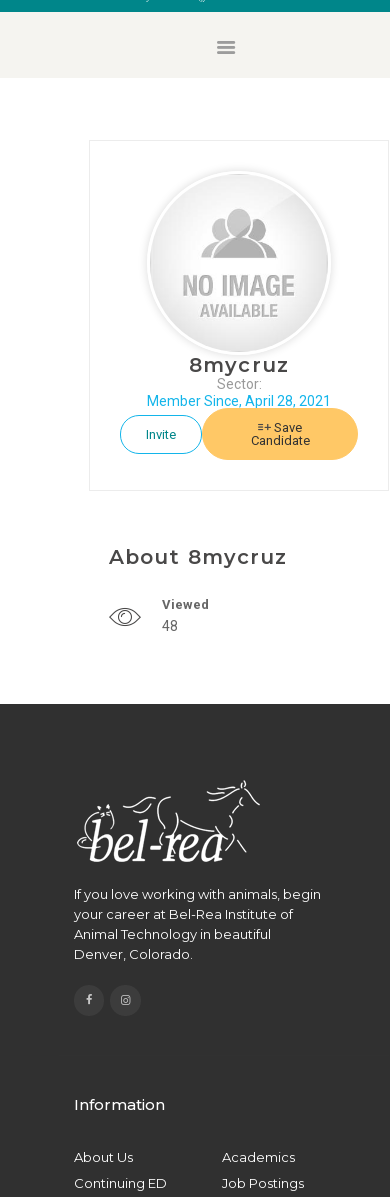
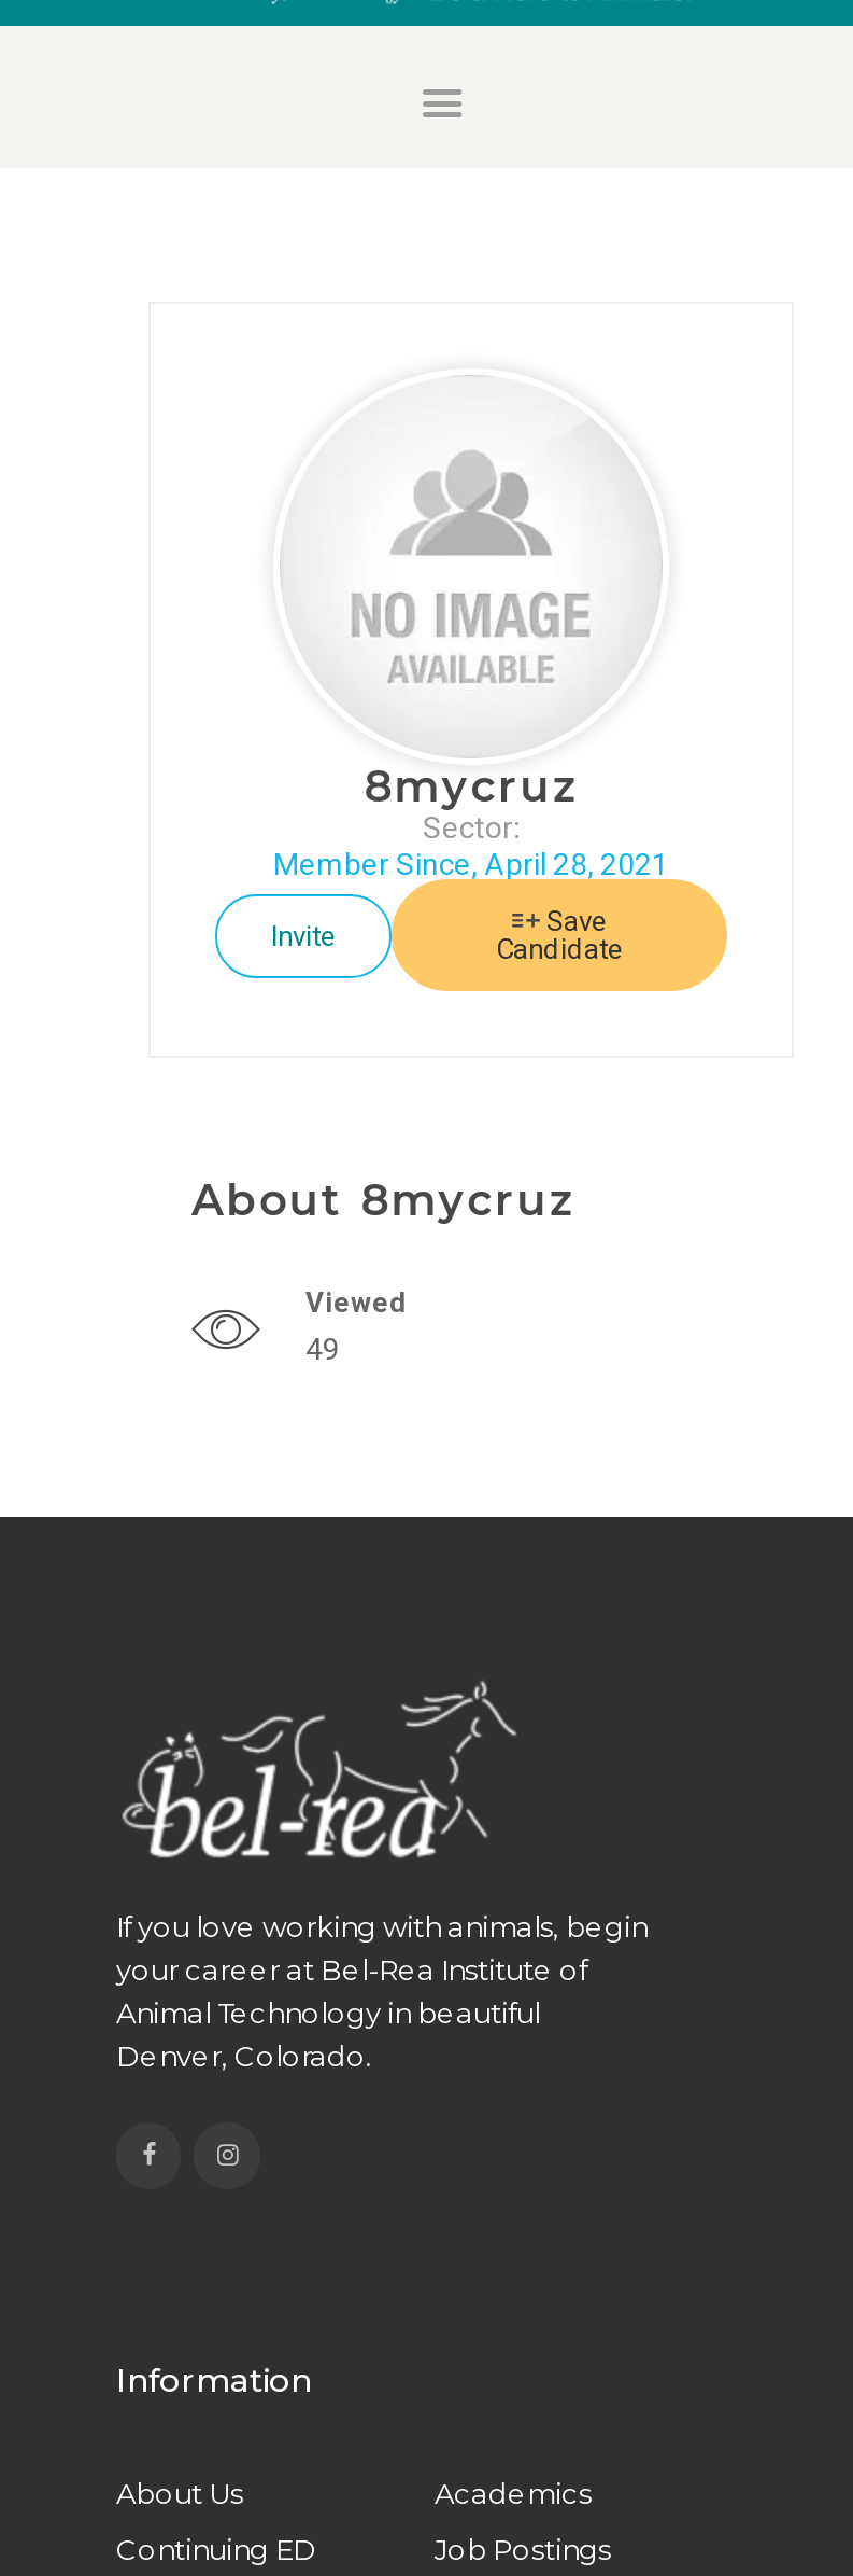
- 48
+ 49
